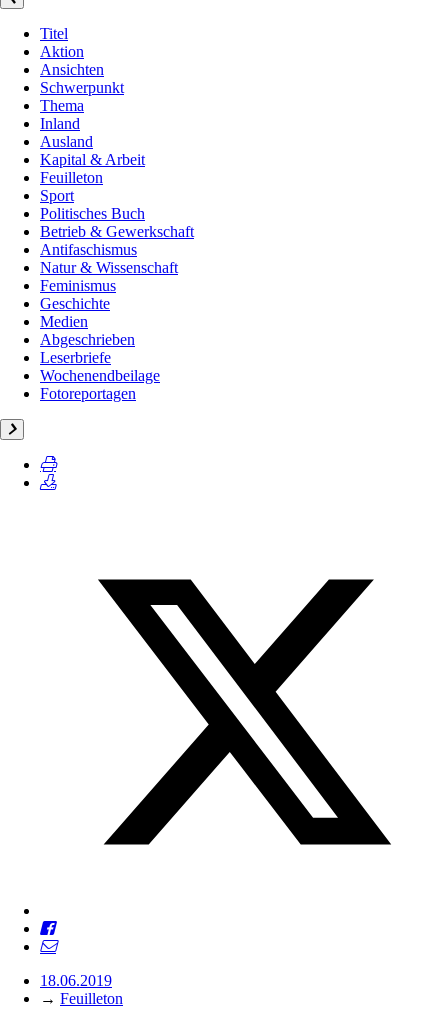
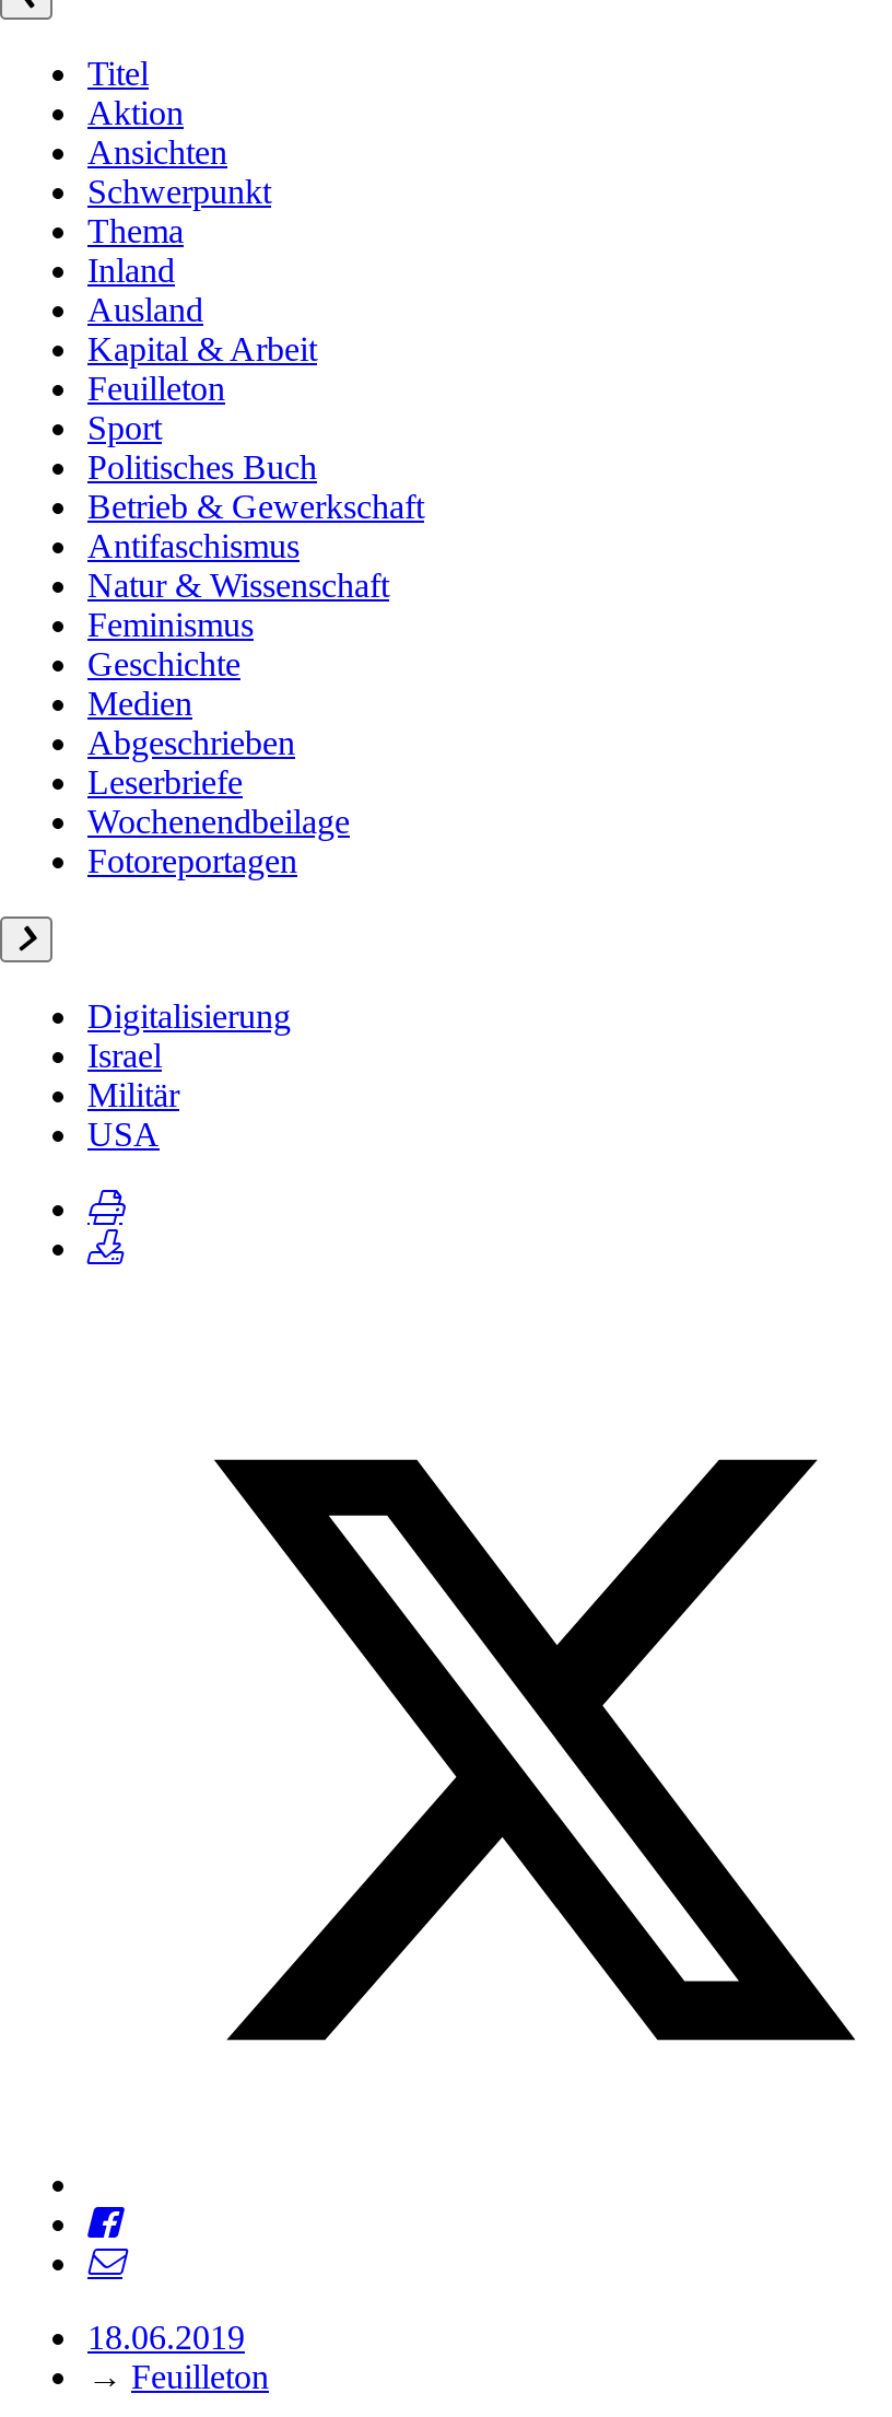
+ Digitalisierung
+ Israel
+ Militär
+ USA
